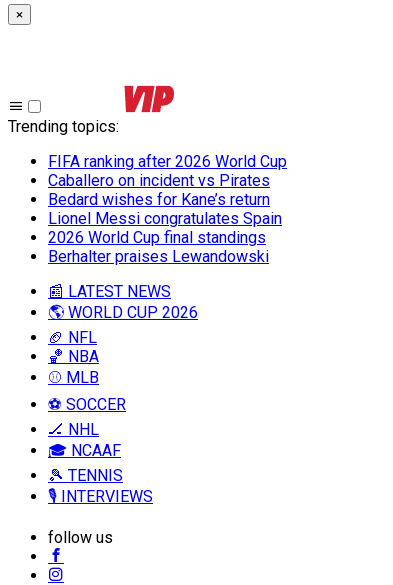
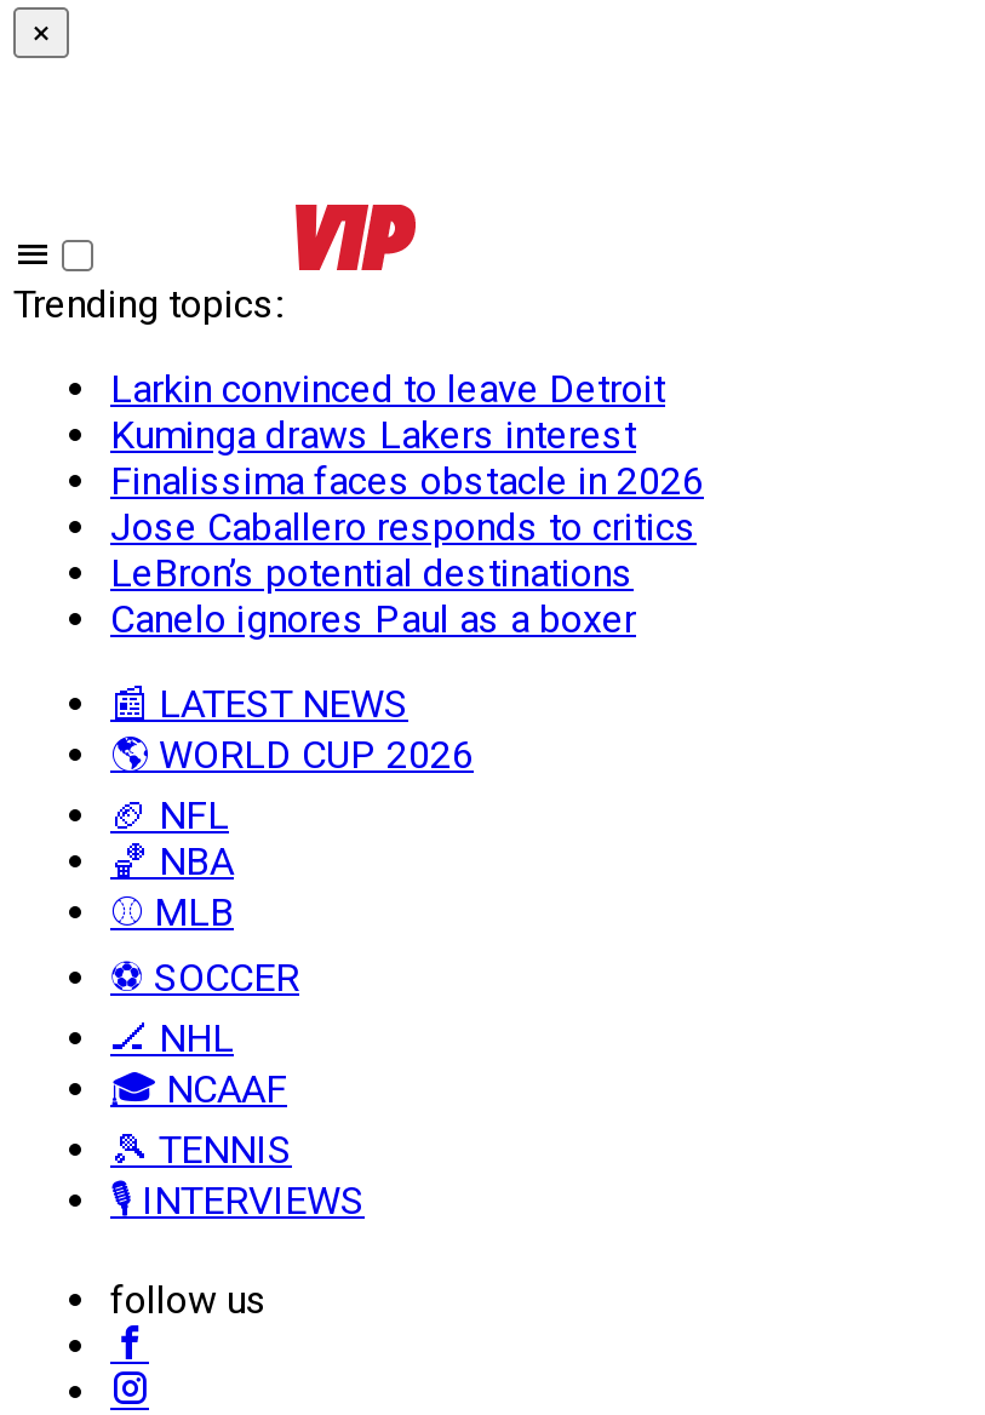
- FIFA ranking after 2026 World Cup
- Caballero on incident vs Pirates
- Bedard wishes for Kane’s return
- Lionel Messi congratulates Spain
- 2026 World Cup final standings
- Berhalter praises Lewandowski
+ Larkin convinced to leave Detroit
+ Kuminga draws Lakers interest
+ Finalissima faces obstacle in 2026
+ Jose Caballero responds to critics
+ LeBron’s potential destinations
+ Canelo ignores Paul as a boxer
